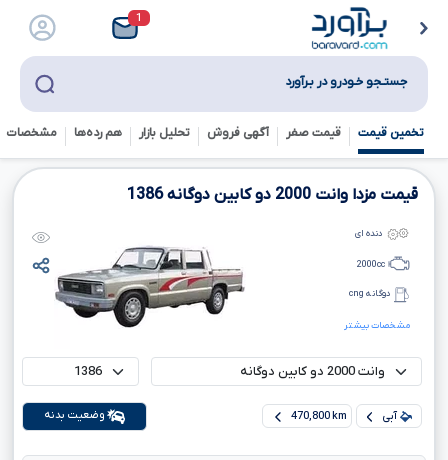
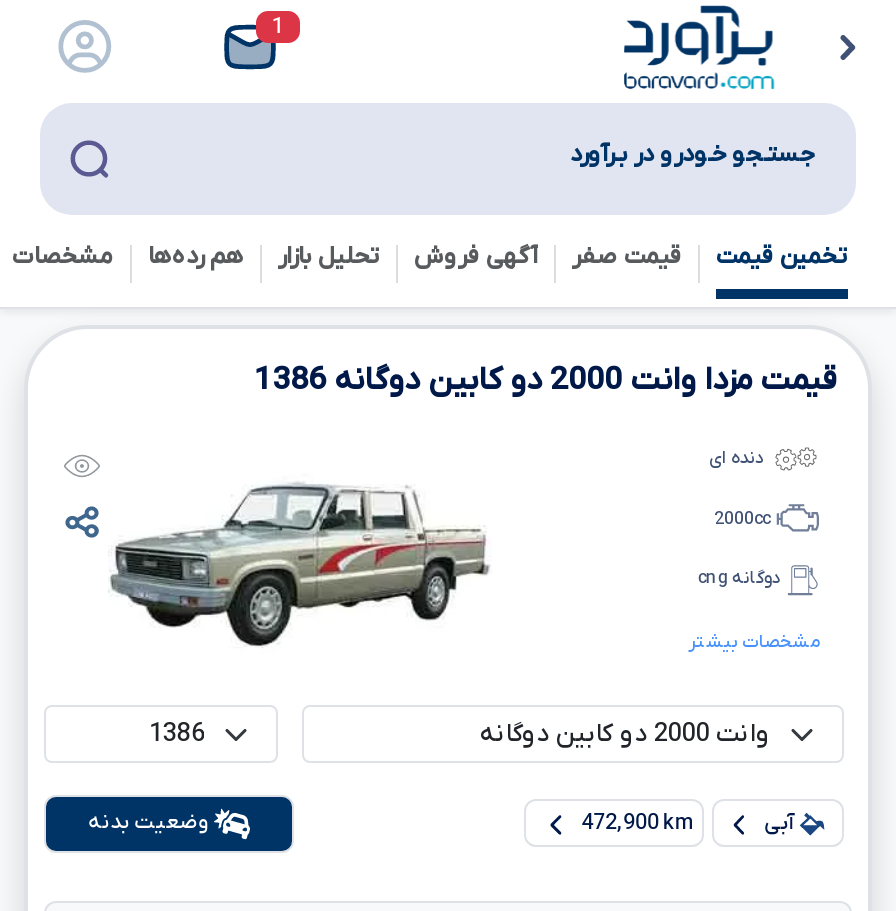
- 470,800 km
+ 472,900 km
